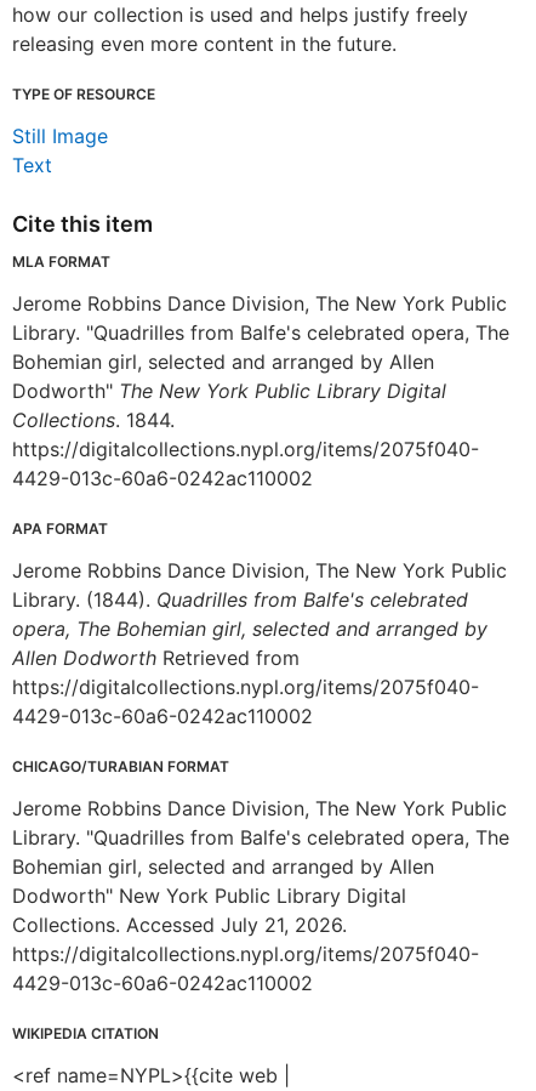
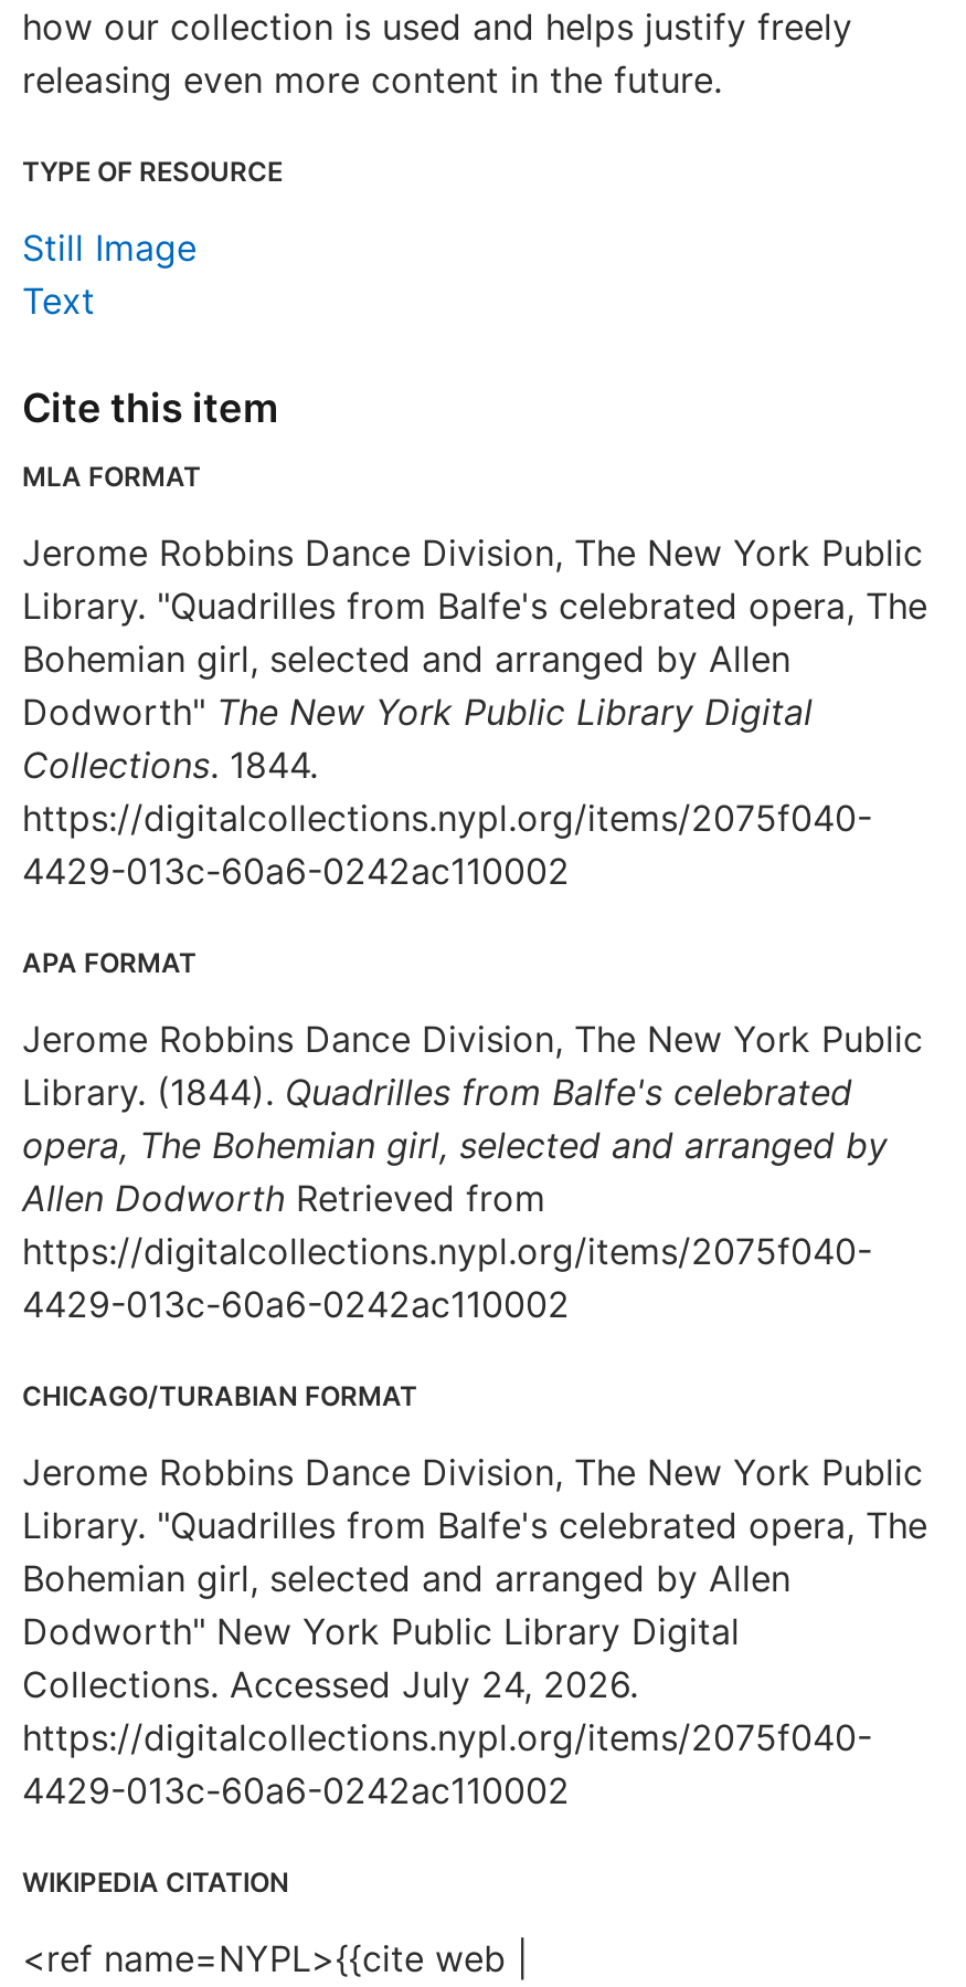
- Collections. Accessed July 21, 2026.
+ Collections. Accessed July 24, 2026.
